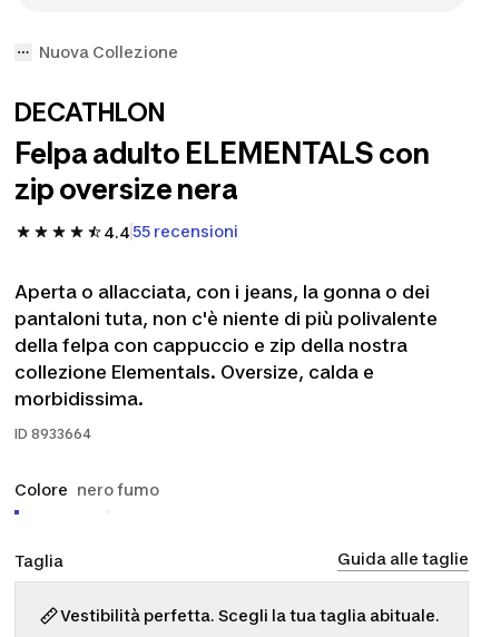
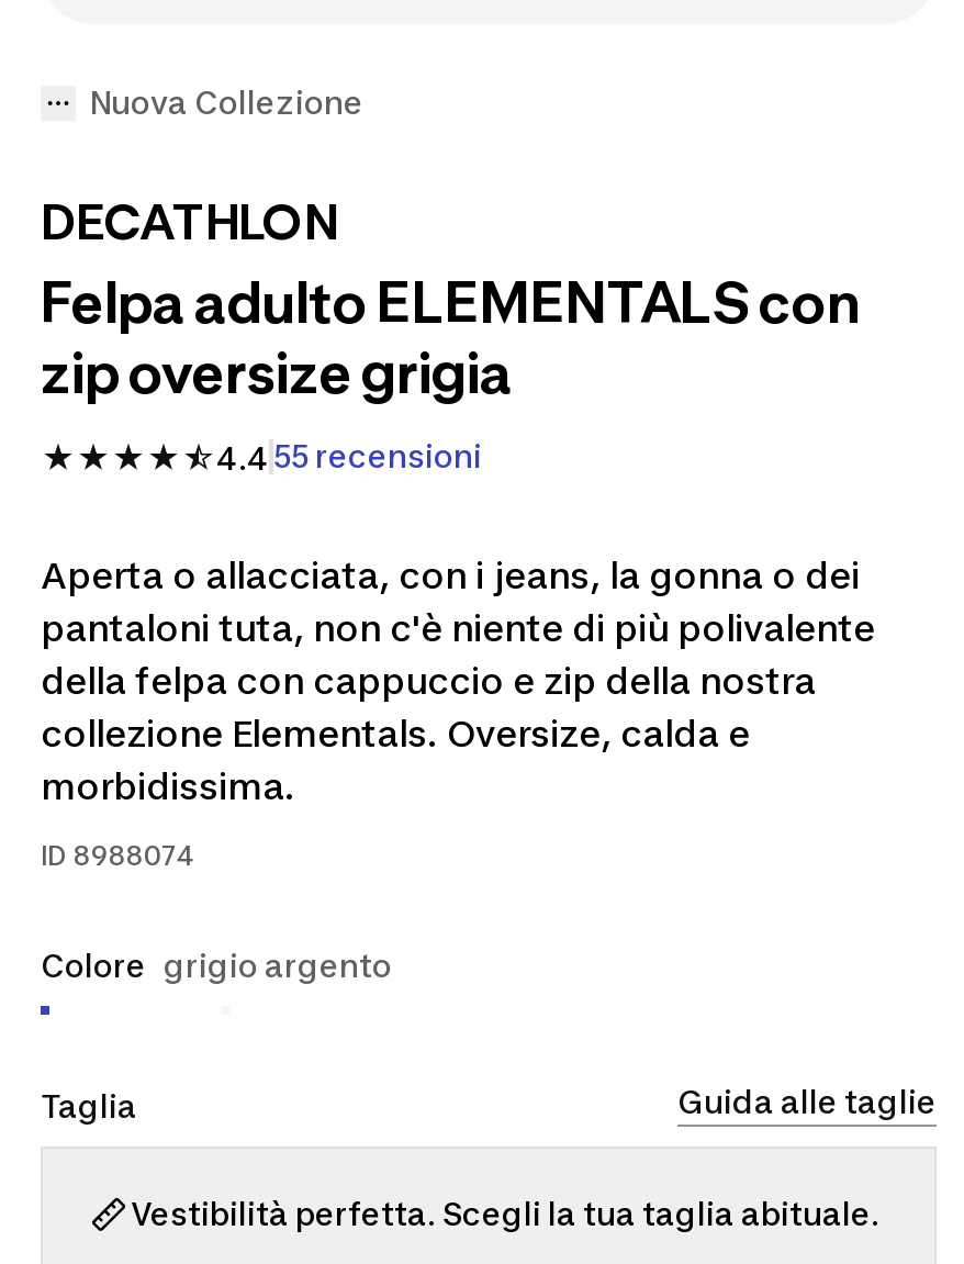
- zip oversize nera
+ zip oversize grigia

- ID 8933664
+ ID 8988074

- Colore nero fumo
+ Colore grigio argento
